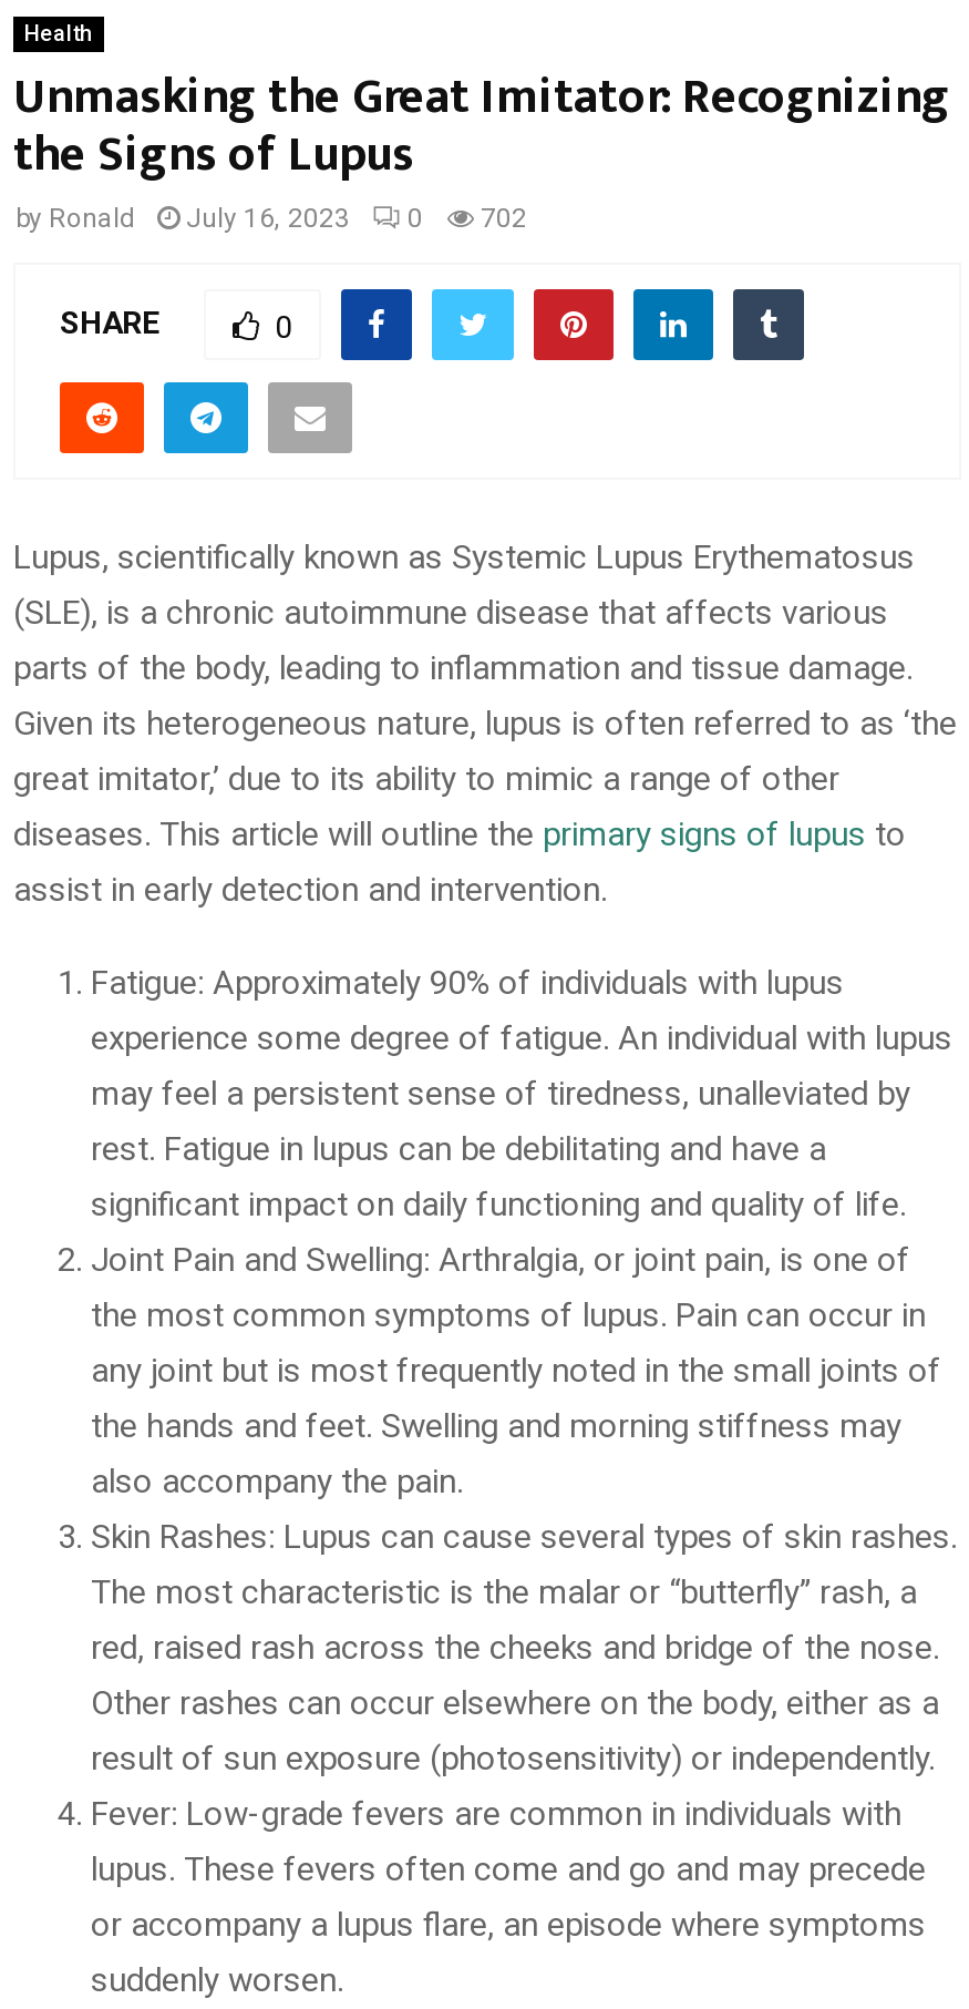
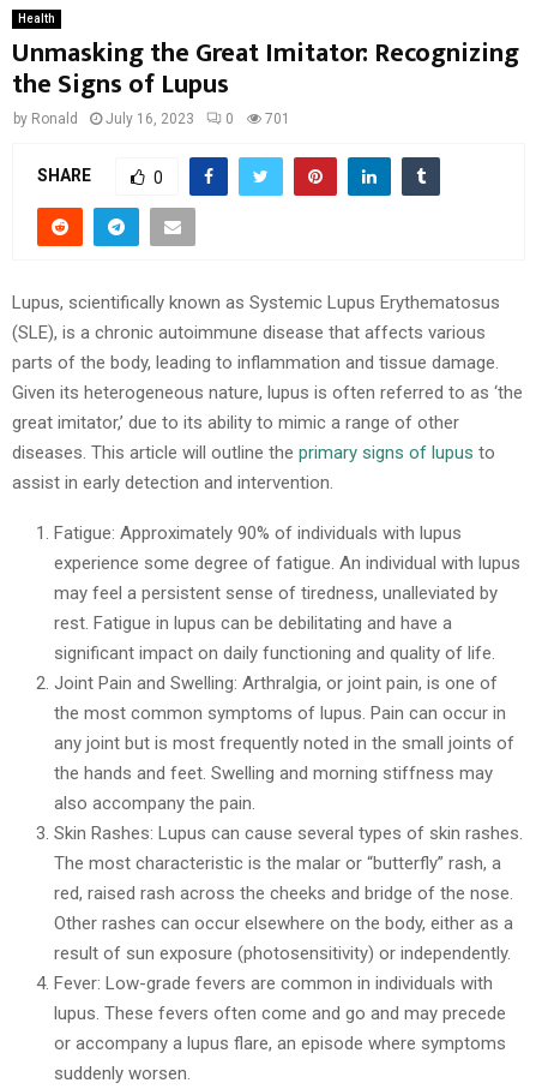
- by Ronald July 16, 2023 0 702
+ by Ronald July 16, 2023 0 701
